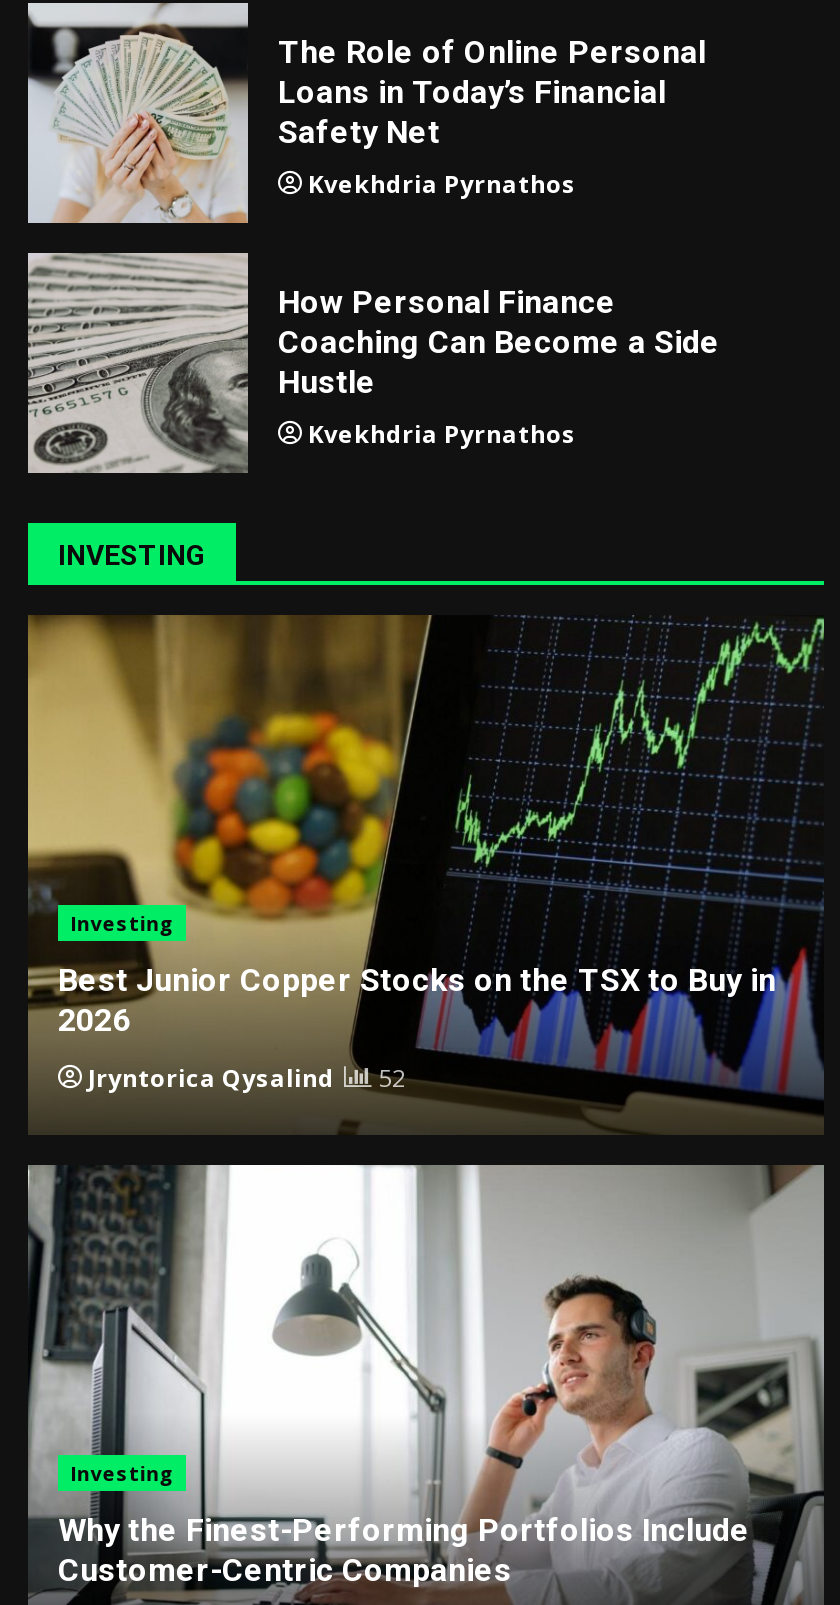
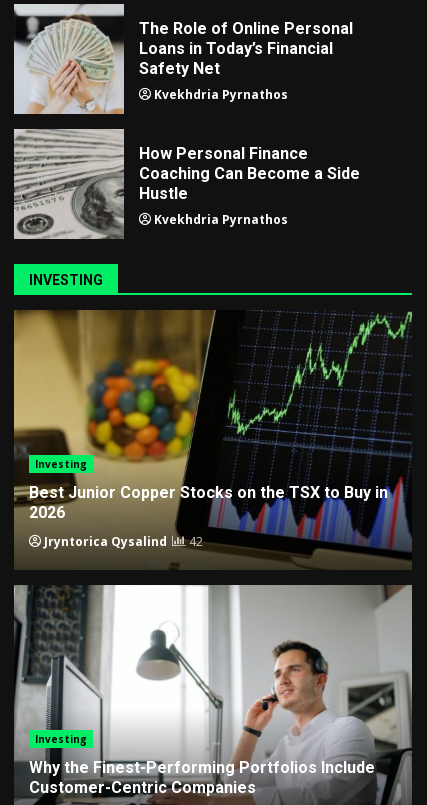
- Jryntorica Qysalind 52
+ Jryntorica Qysalind 42
